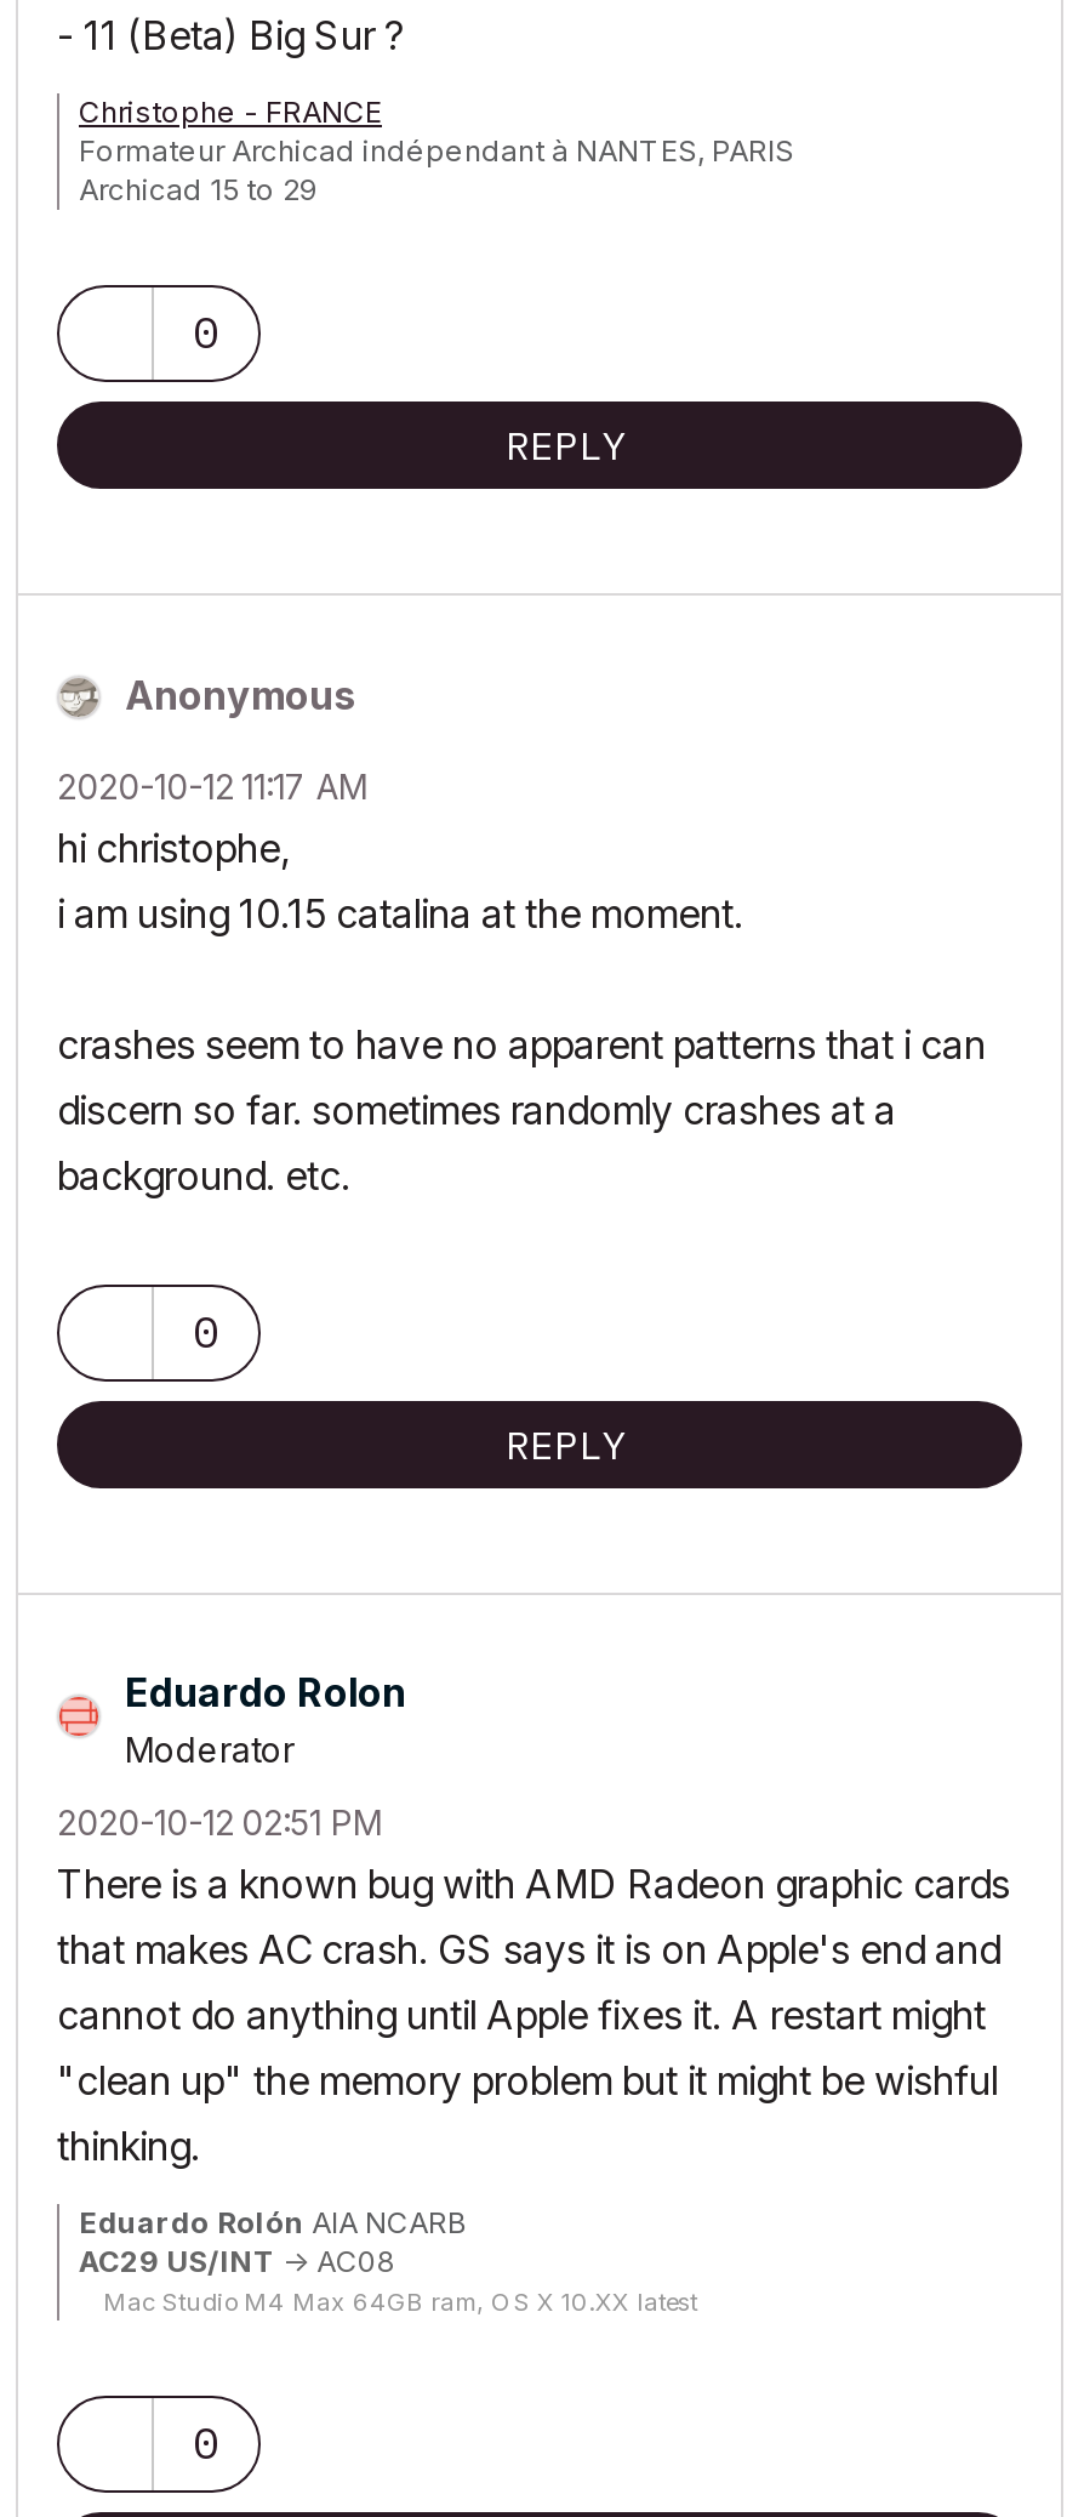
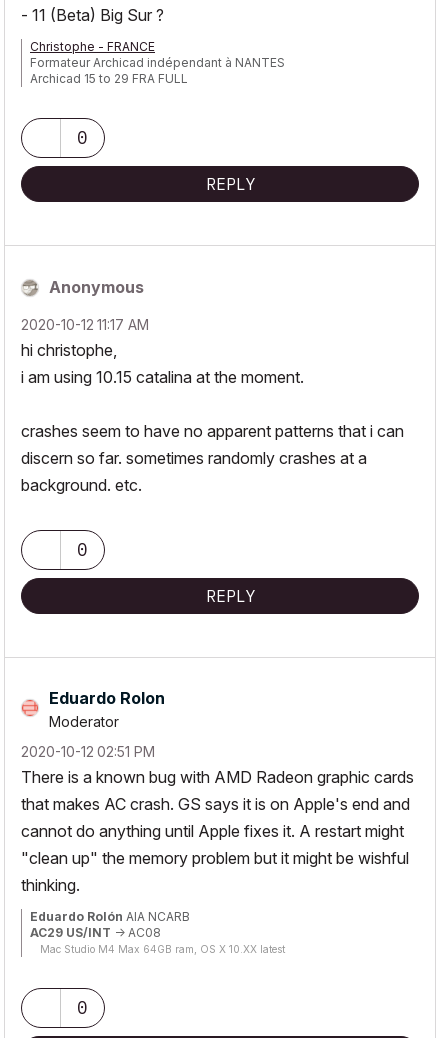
- Formateur Archicad indépendant à NANTES, PARIS
- Archicad 15 to 29
+ Formateur Archicad indépendant à NANTES
+ Archicad 15 to 29 FRA FULL
